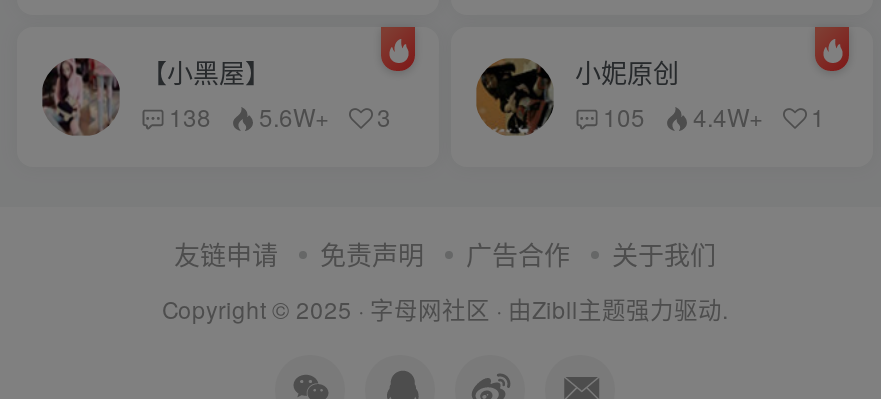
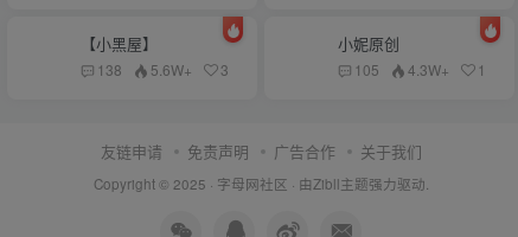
- [image]

- [image]

- 105 4.4W+ 1
+ 105 4.3W+ 1
